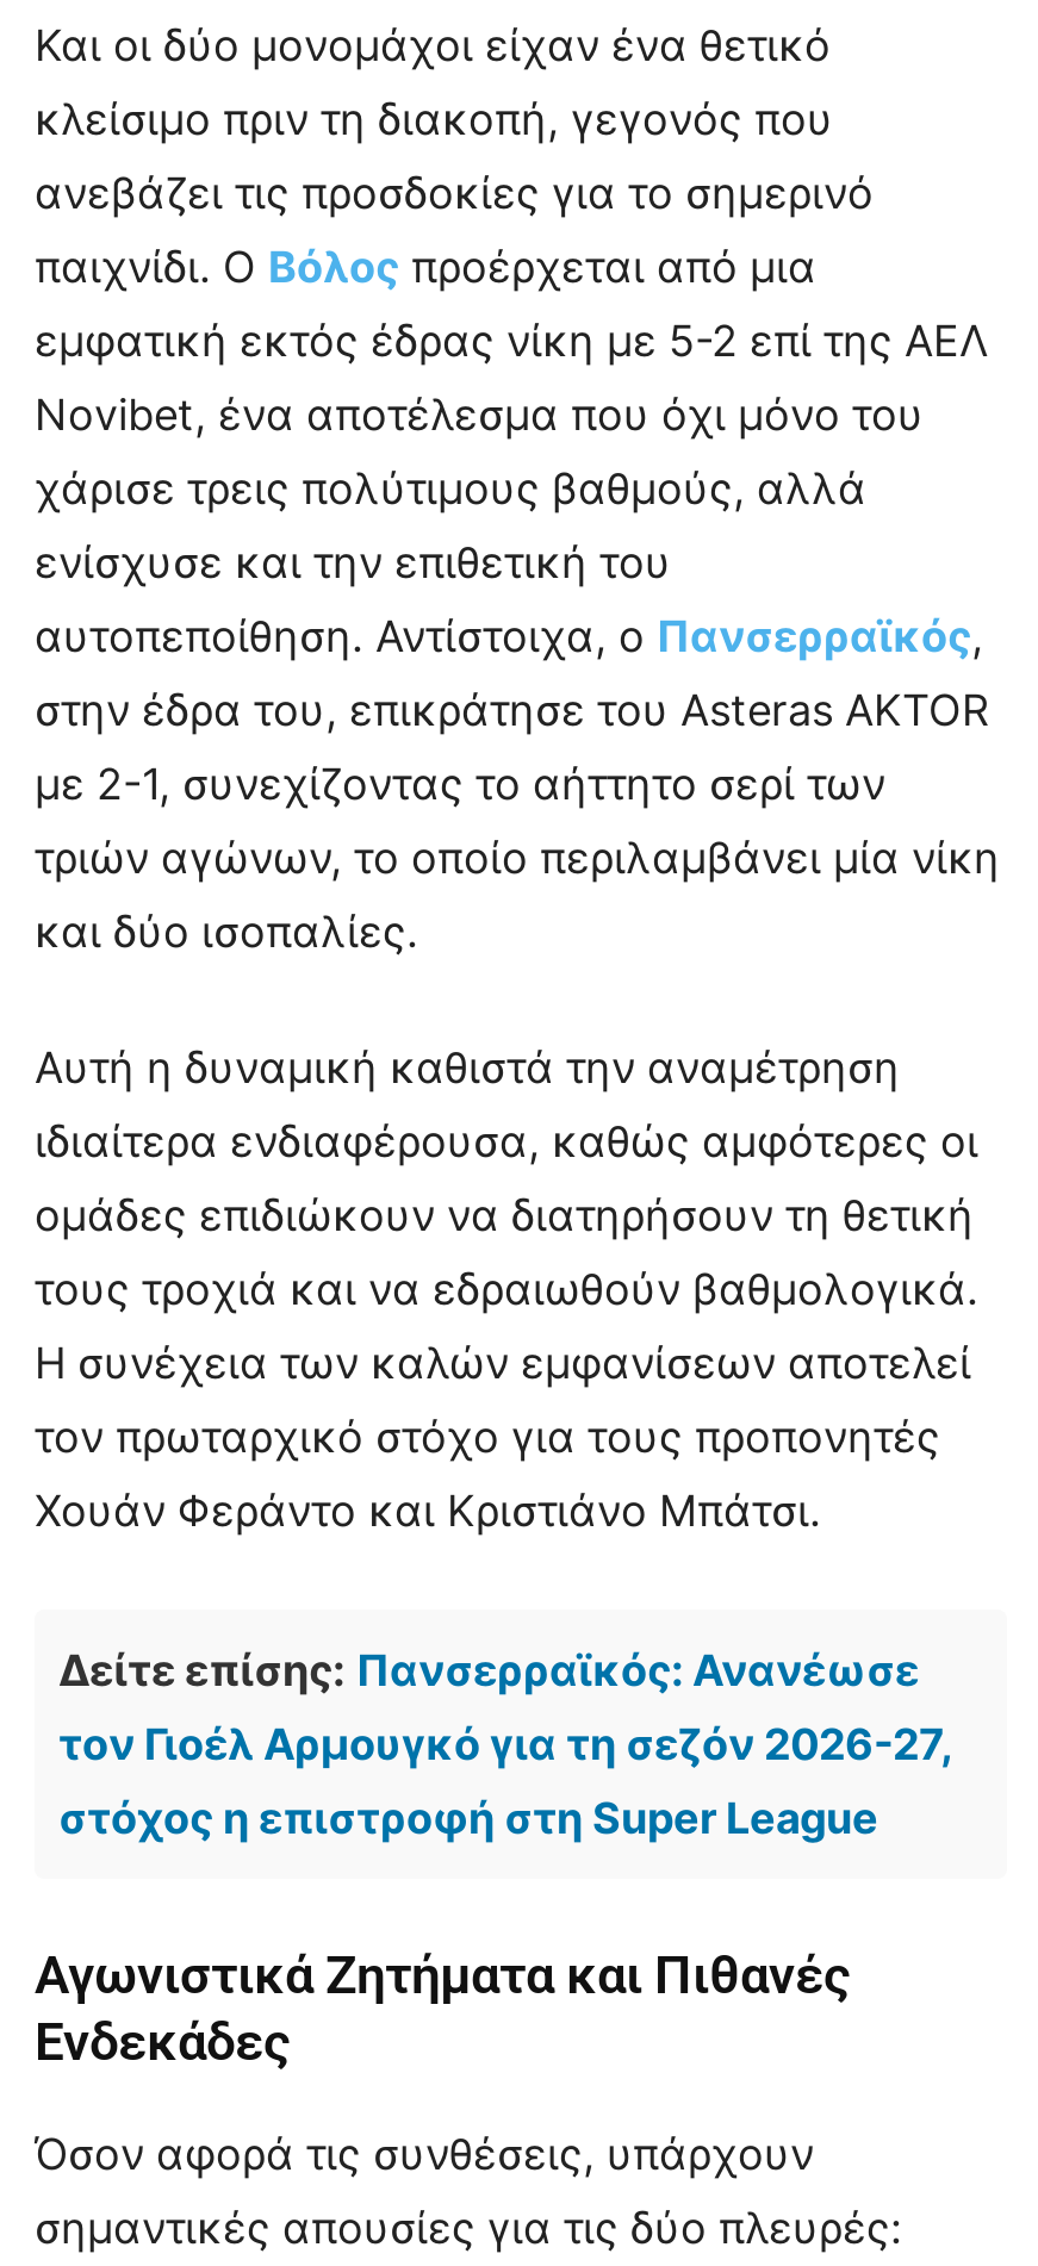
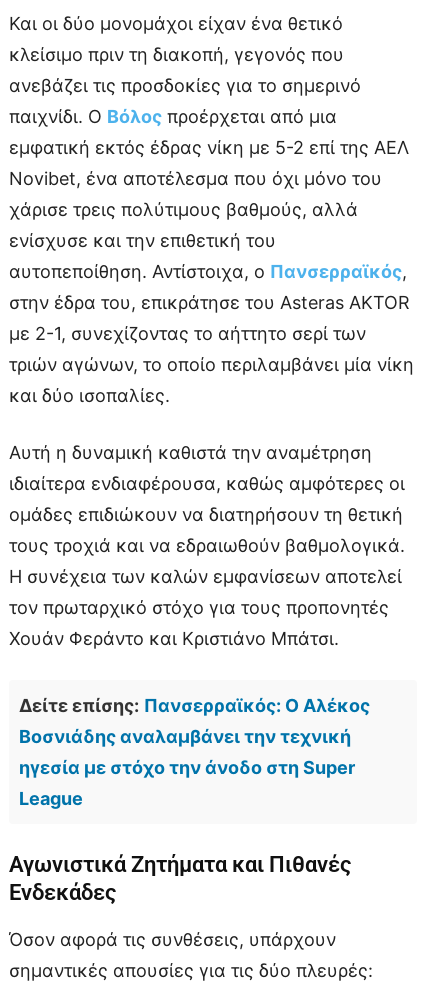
- Δείτε επίσης: Πανσερραϊκός: Ανανέωσε
- τον Γιοέλ Αρμουγκό για τη σεζόν 2026-27,
- στόχος η επιστροφή στη Super League
+ Δείτε επίσης: Πανσερραϊκός: Ο Αλέκος
+ Βοσνιάδης αναλαμβάνει την τεχνική
+ ηγεσία με στόχο την άνοδο στη Super
+ League
